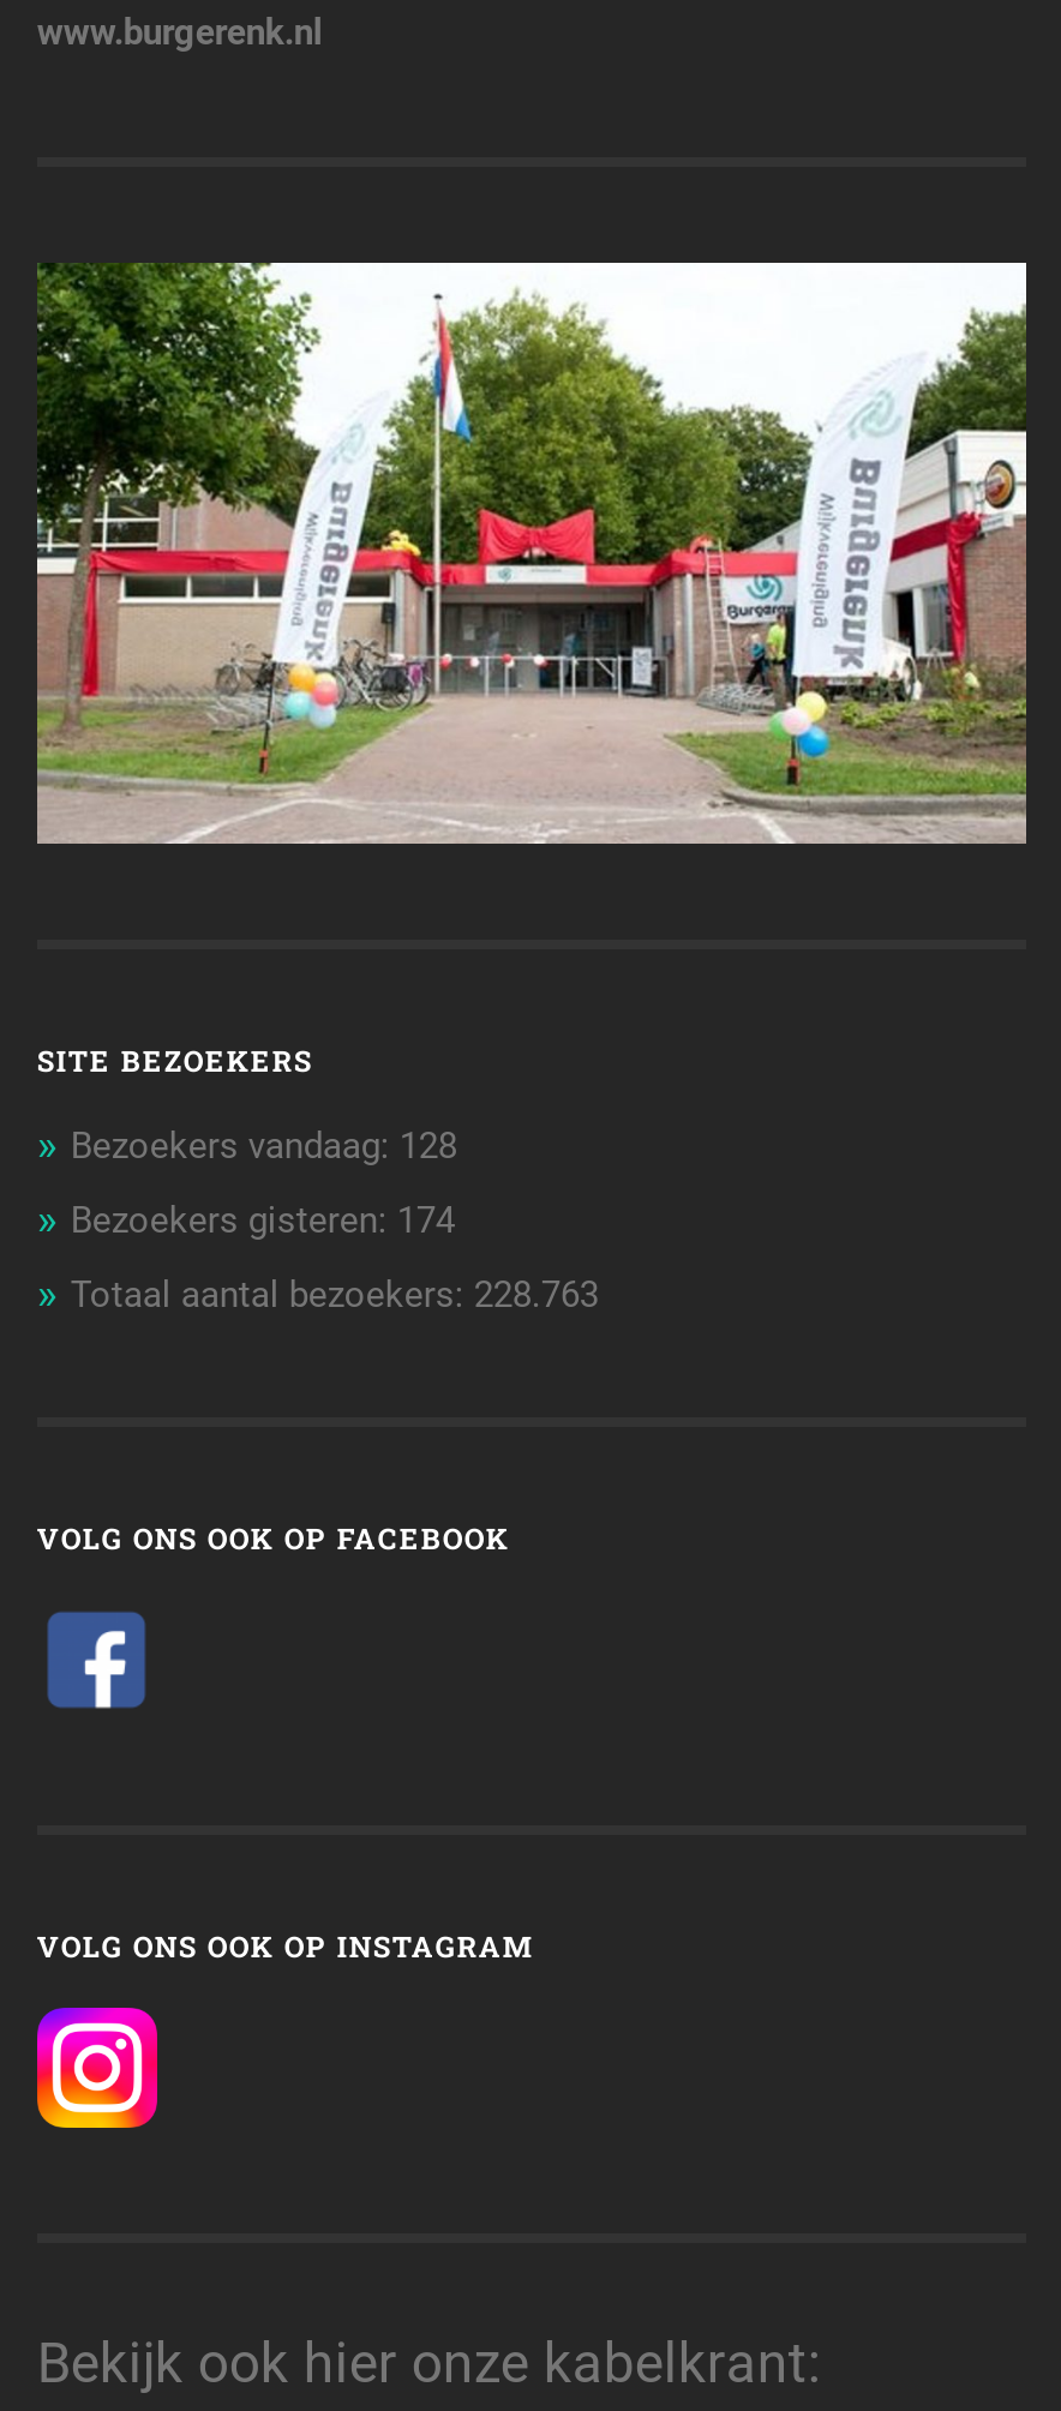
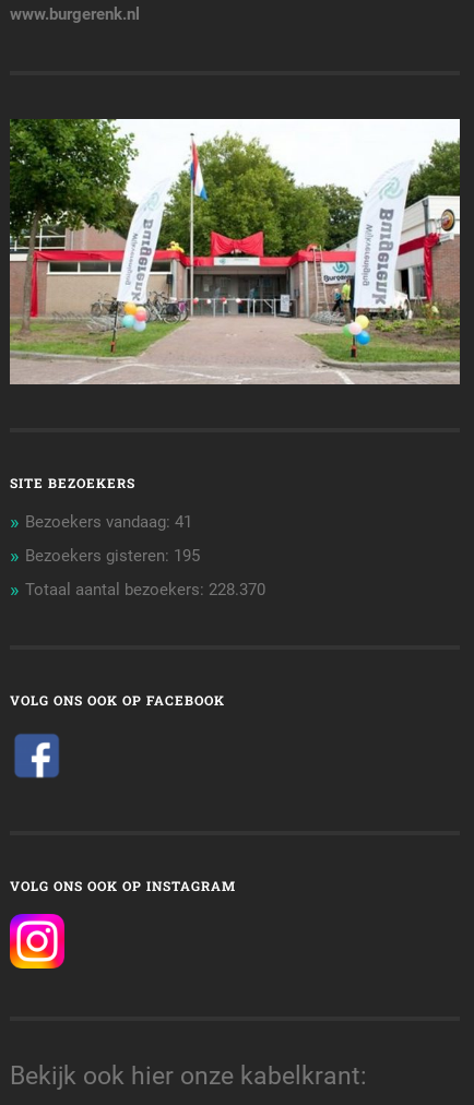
- Bezoekers vandaag: 128
+ Bezoekers vandaag: 41

- Bezoekers gisteren: 174
+ Bezoekers gisteren: 195

- Totaal aantal bezoekers: 228.763
+ Totaal aantal bezoekers: 228.370
